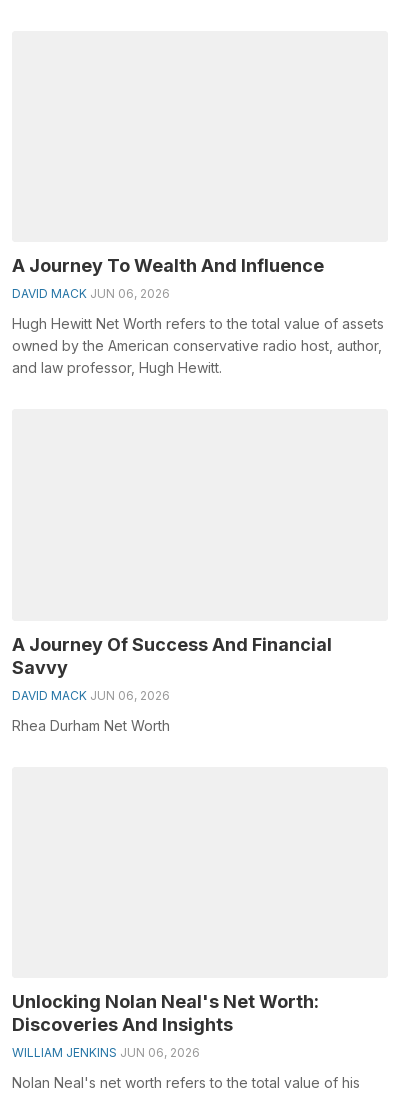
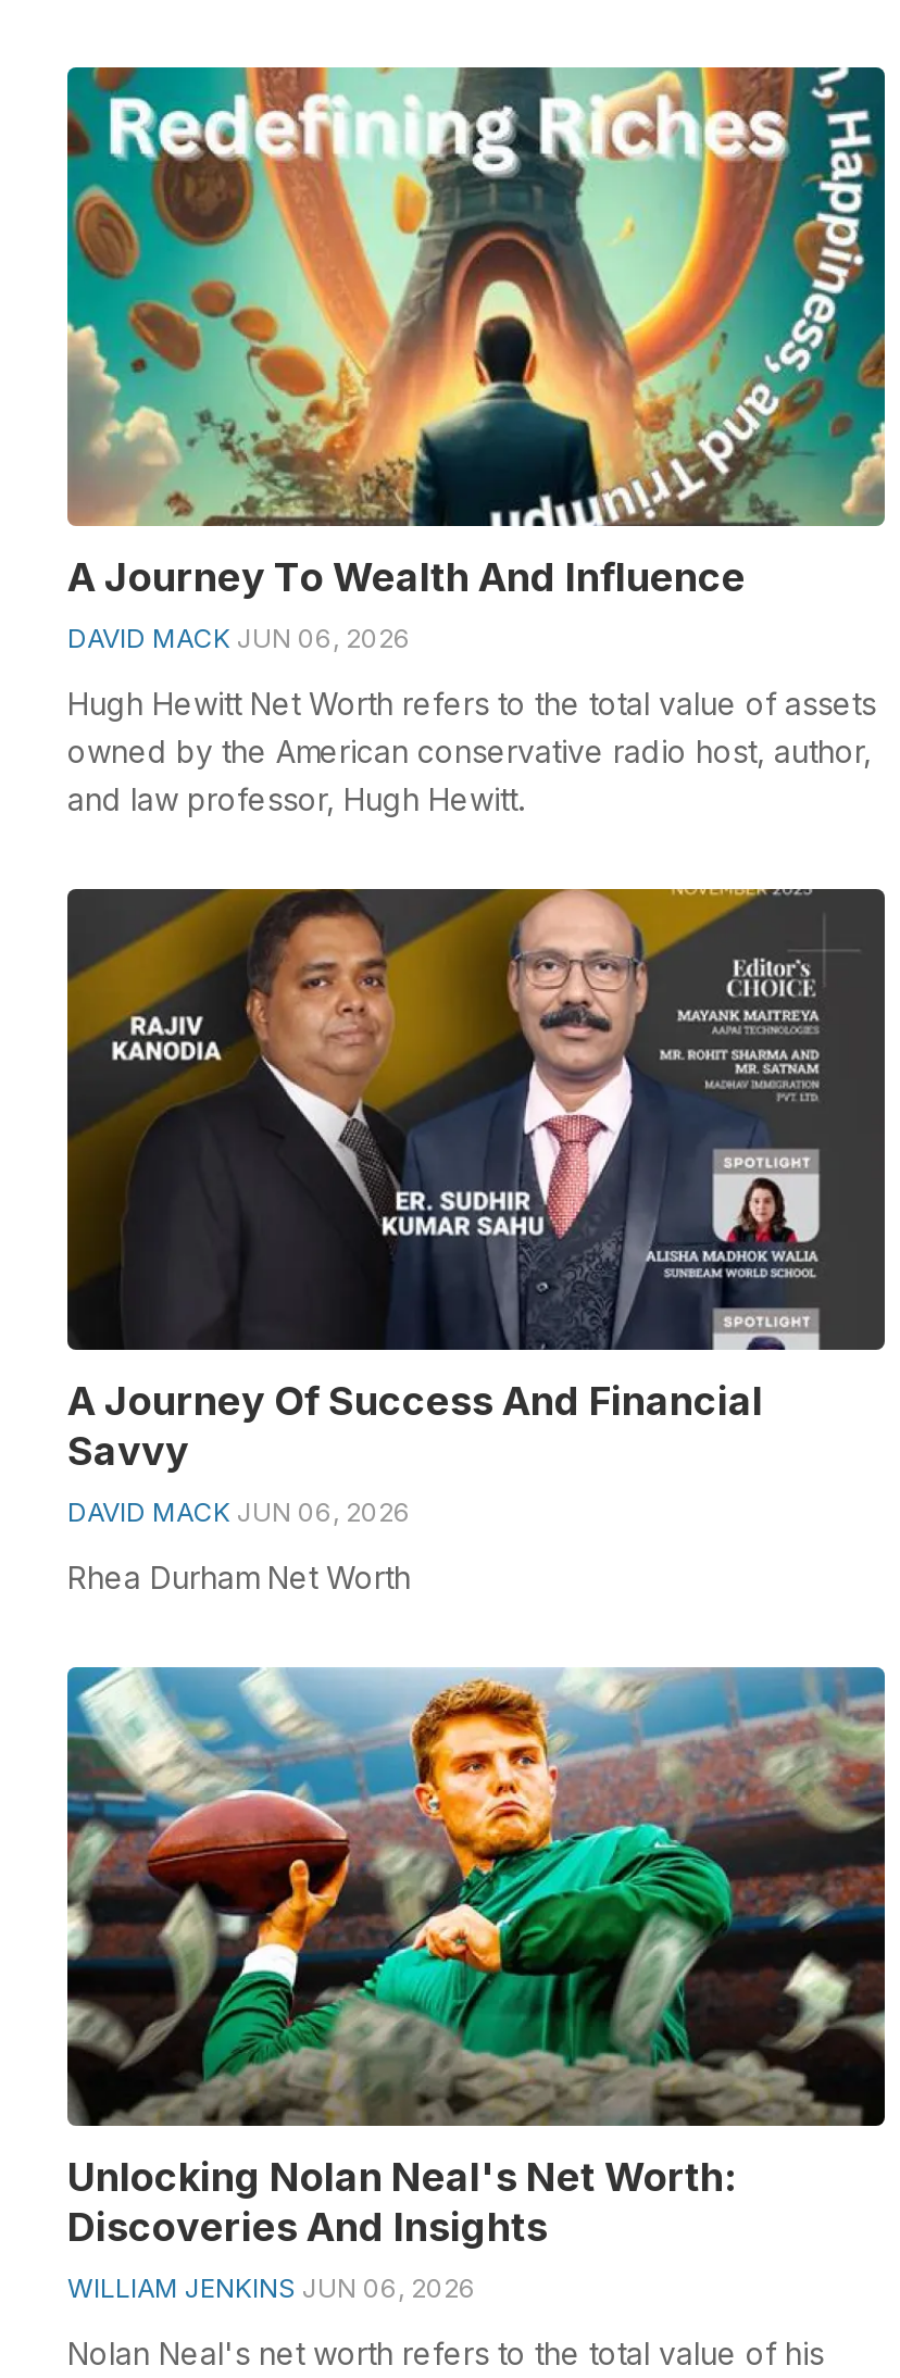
+ [image]

+ [image]

+ [image]
